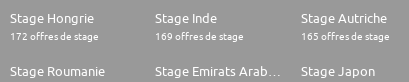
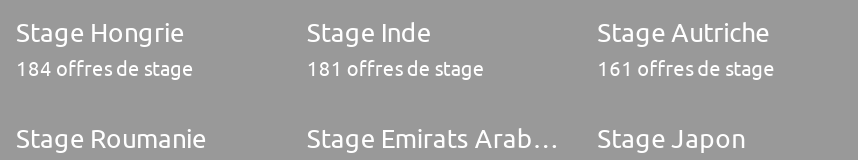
- 172 offres de stage
+ 184 offres de stage

- 169 offres de stage
+ 181 offres de stage

- 165 offres de stage
+ 161 offres de stage
